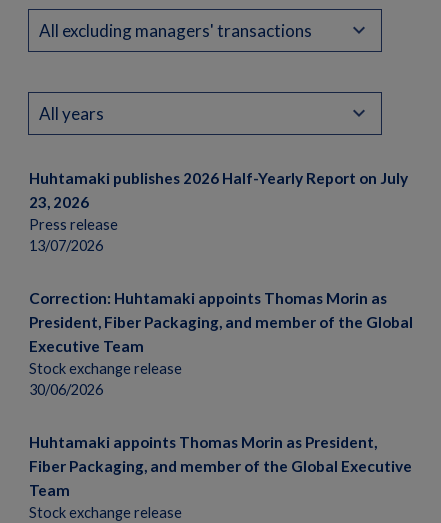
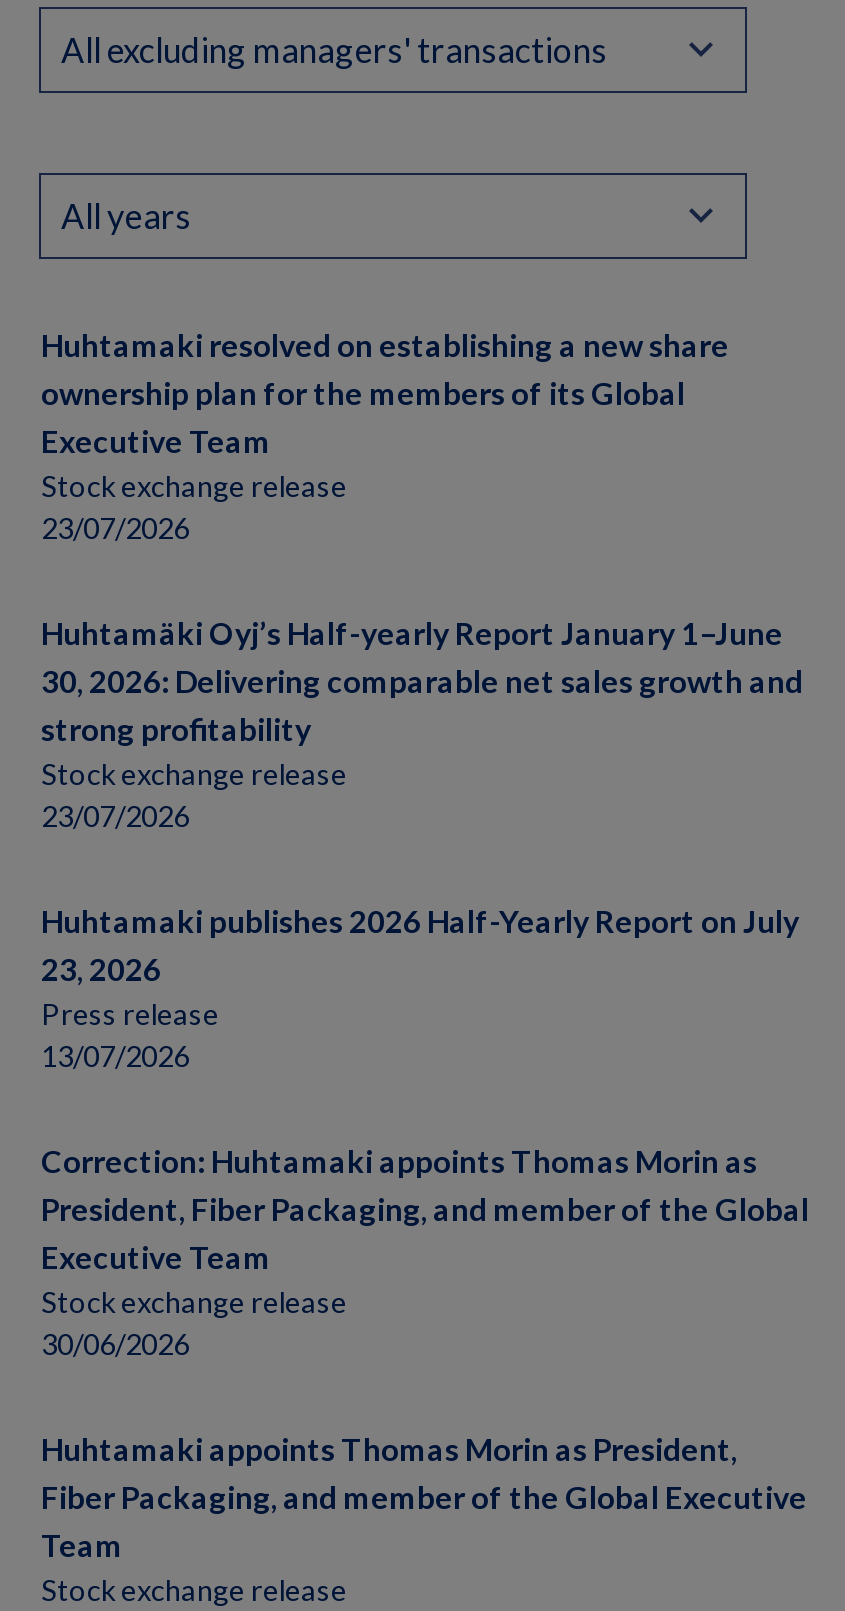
+ Huhtamaki resolved on establishing a new share
+ ownership plan for the members of its Global
+ Executive Team
+ Stock exchange release
+ 23/07/2026
+ Huhtamäki Oyj’s Half-yearly Report January 1–June
+ 30, 2026: Delivering comparable net sales growth and
+ strong profitability
+ Stock exchange release
+ 23/07/2026
